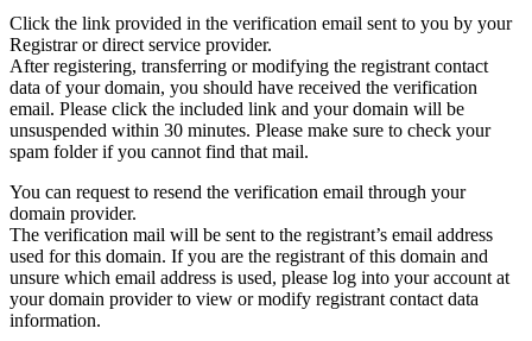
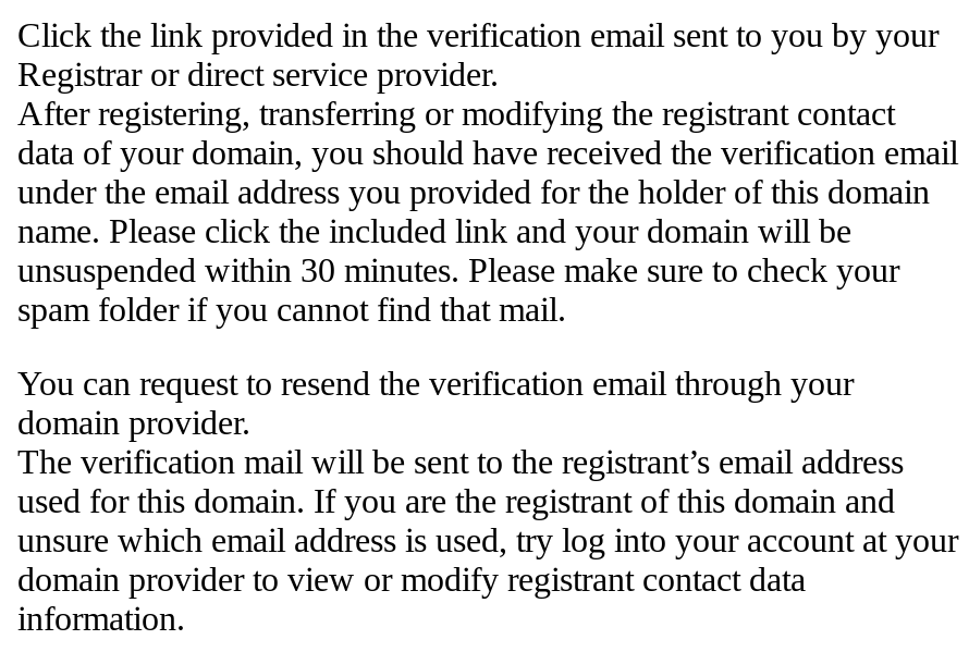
- data of your domain, you should have received the verification
- email. Please click the included link and your domain will be
+ data of your domain, you should have received the verification email
+ under the email address you provided for the holder of this domain
+ name. Please click the included link and your domain will be

- unsure which email address is used, please log into your account at
- your domain provider to view or modify registrant contact data
+ unsure which email address is used, try log into your account at your
+ domain provider to view or modify registrant contact data
